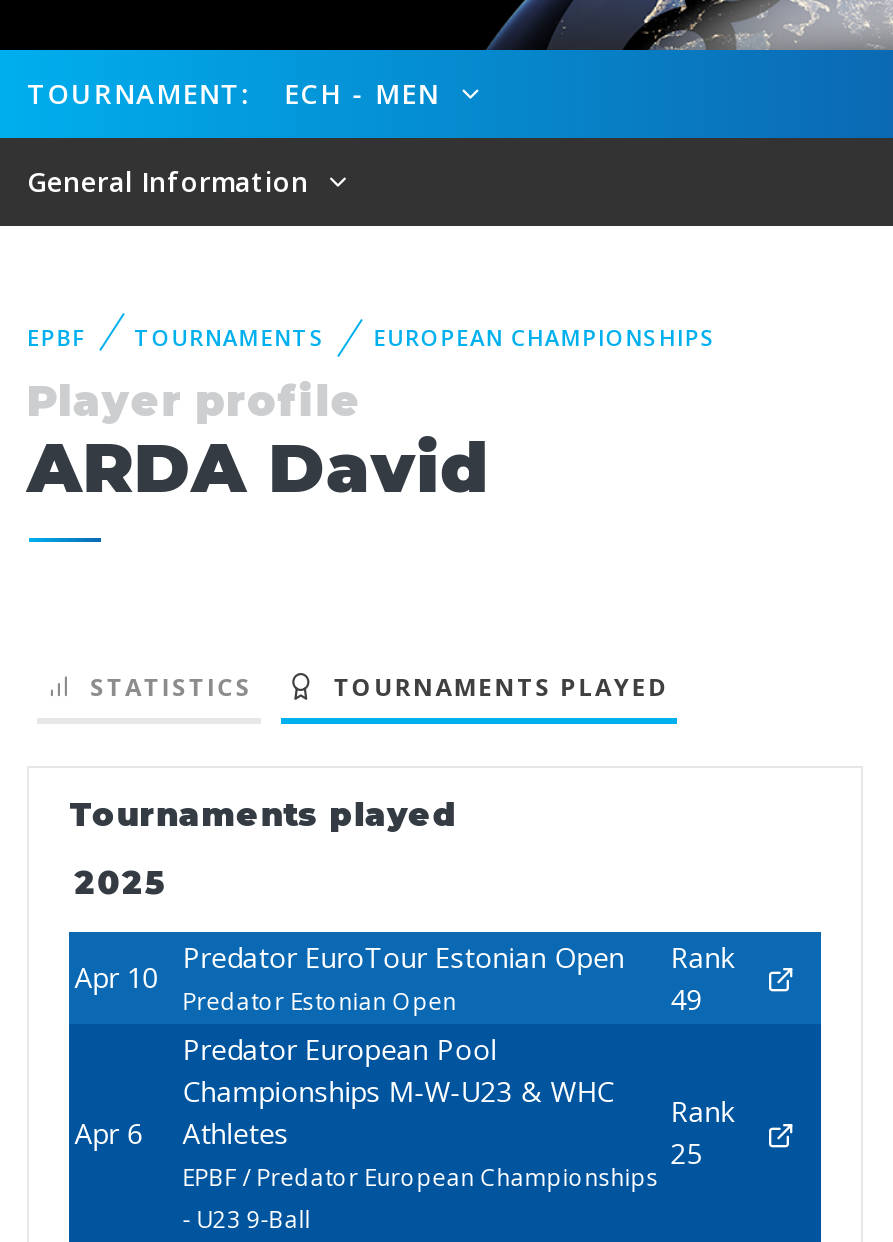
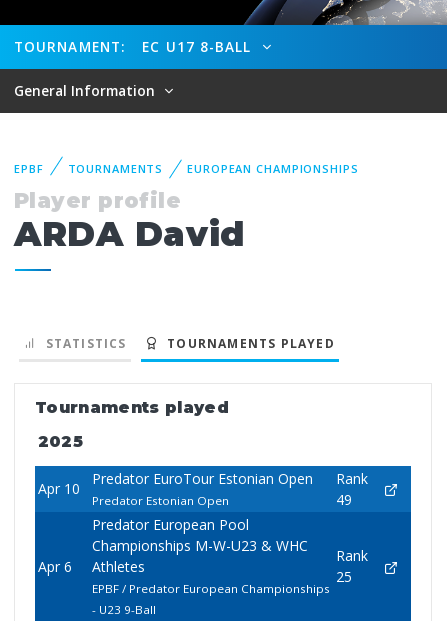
- ECH - MEN
+ EC U17 8-BALL
